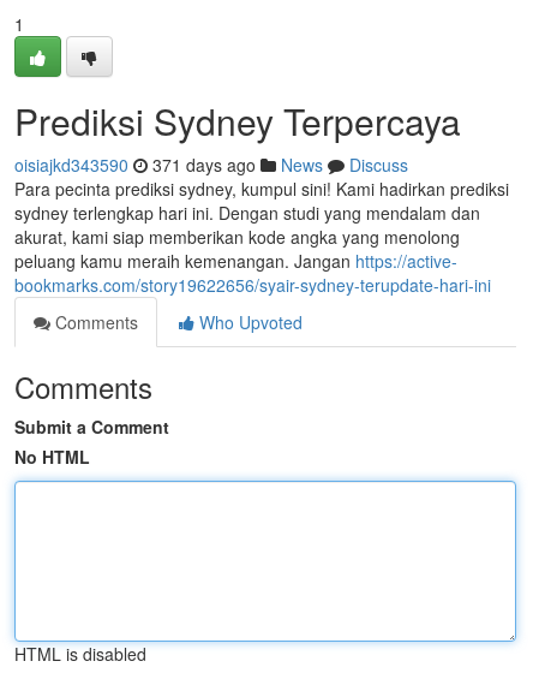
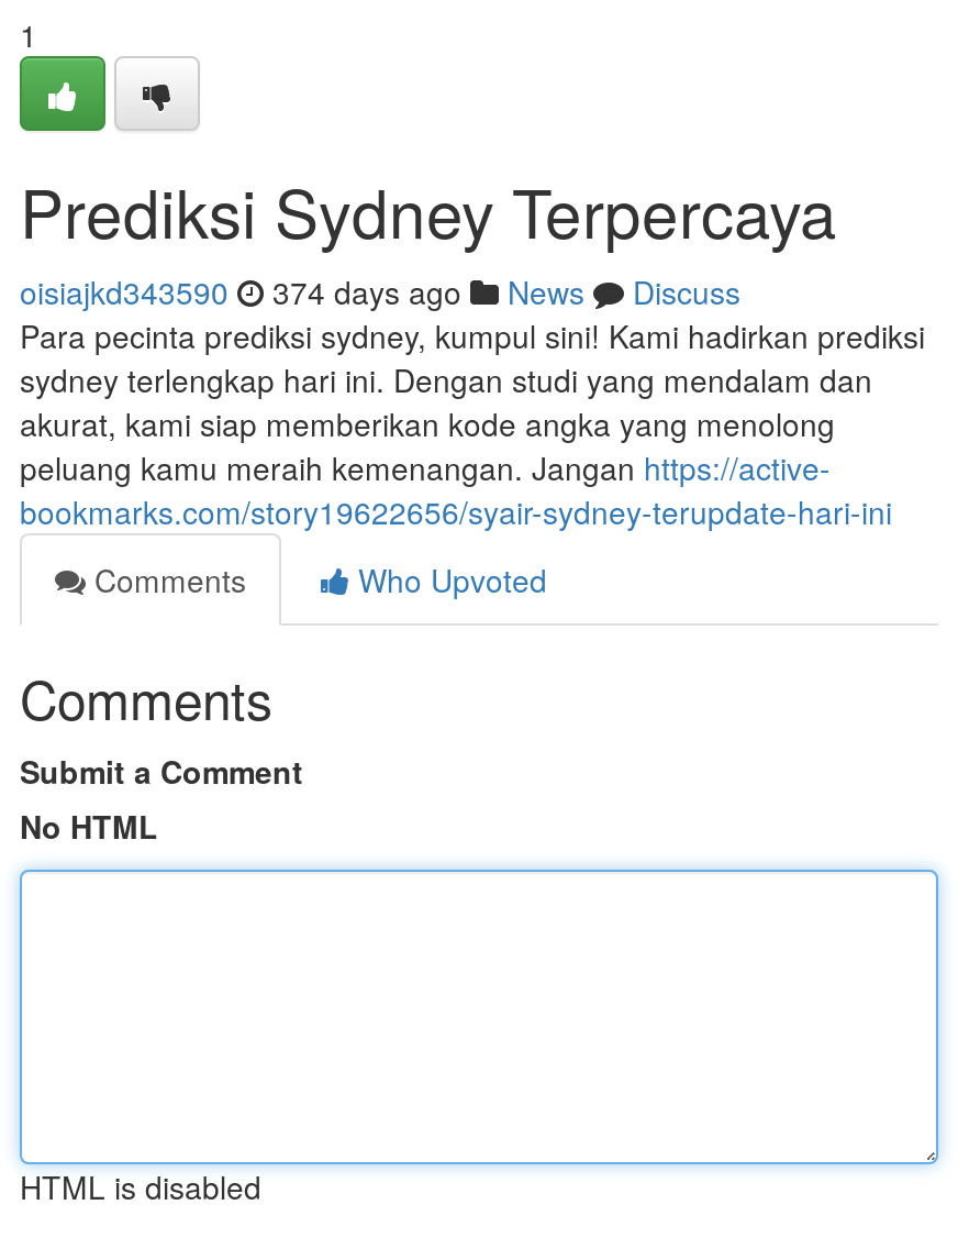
- oisiajkd343590 371 days ago News Discuss
+ oisiajkd343590 374 days ago News Discuss
